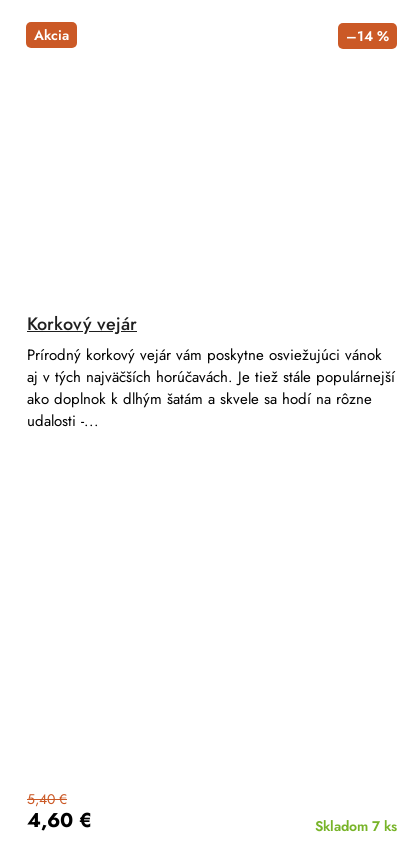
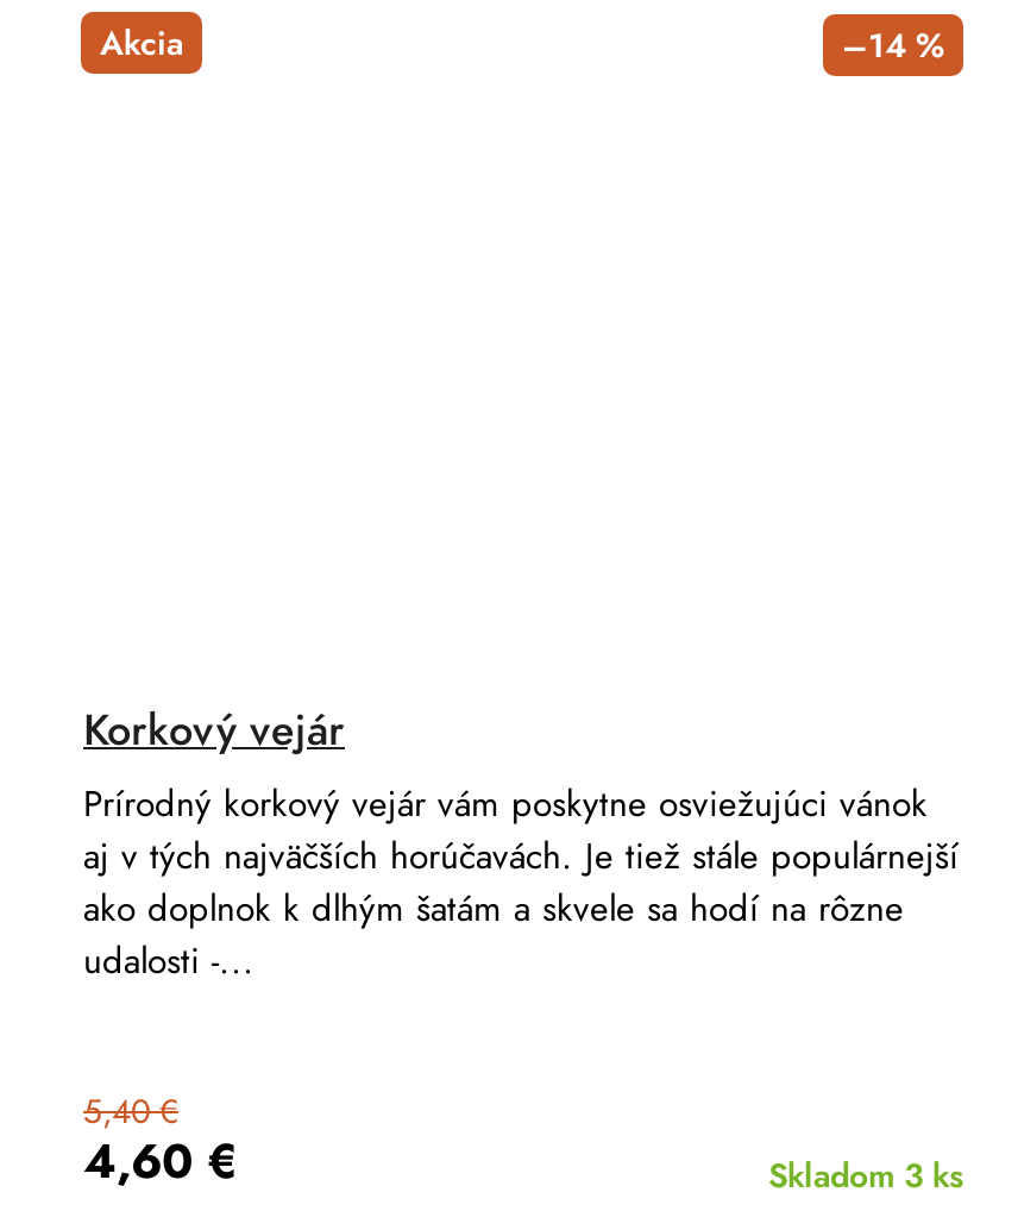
- Skladom 7 ks
+ Skladom 3 ks
